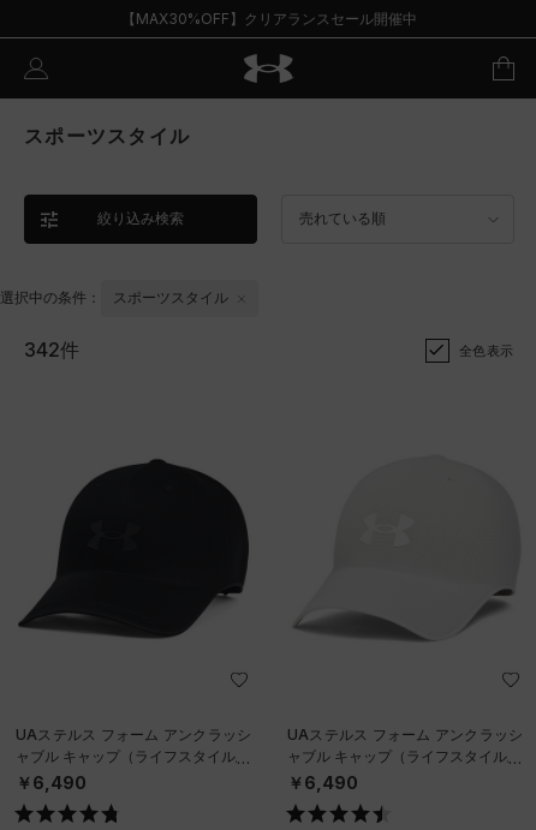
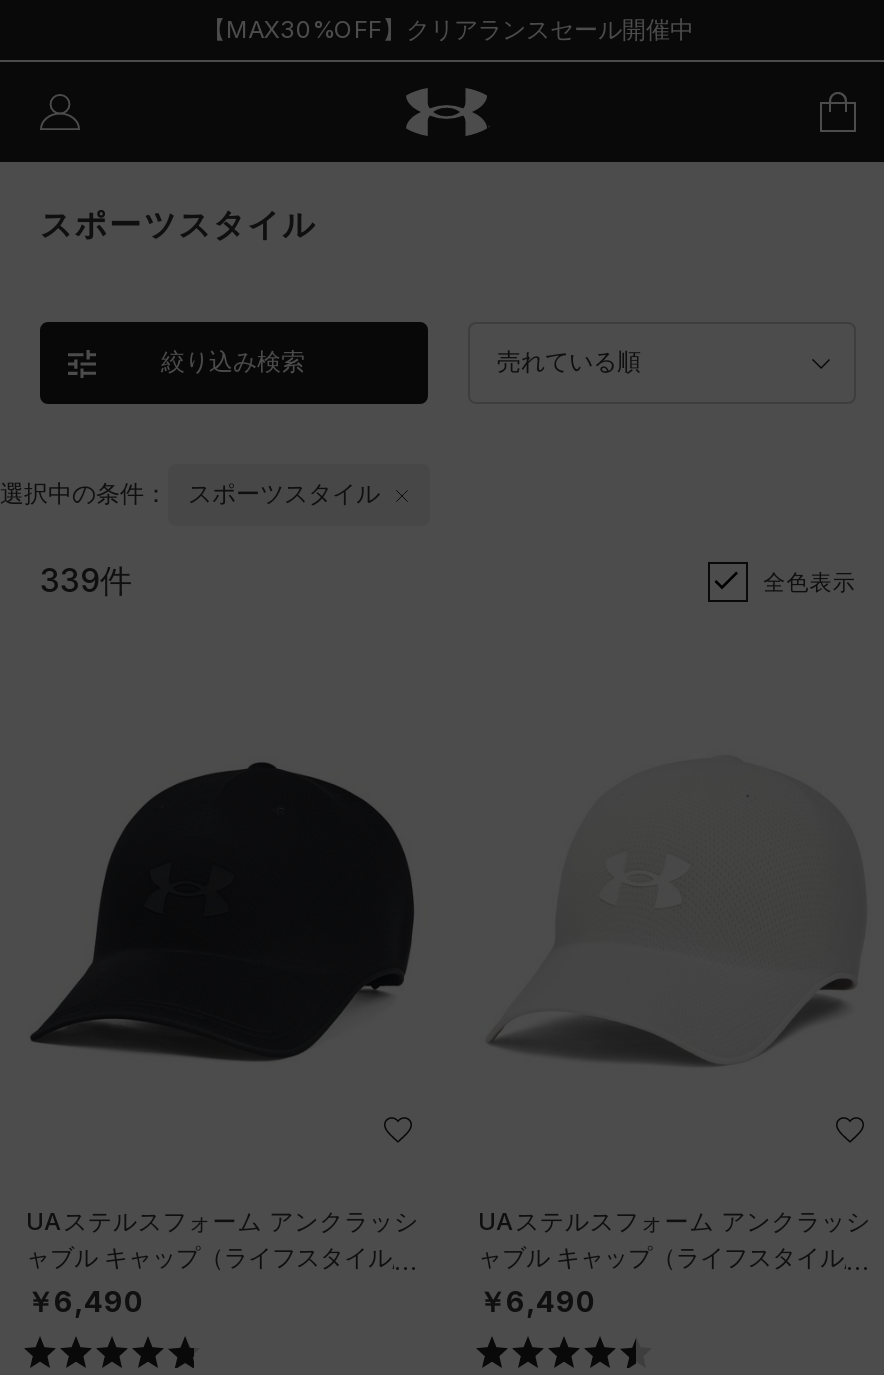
- 342件
+ 339件

- UAステルス フォーム アンクラッシ
+ UAステルスフォーム アンクラッシ

- UAステルス フォーム アンクラッシ
+ UAステルスフォーム アンクラッシ
